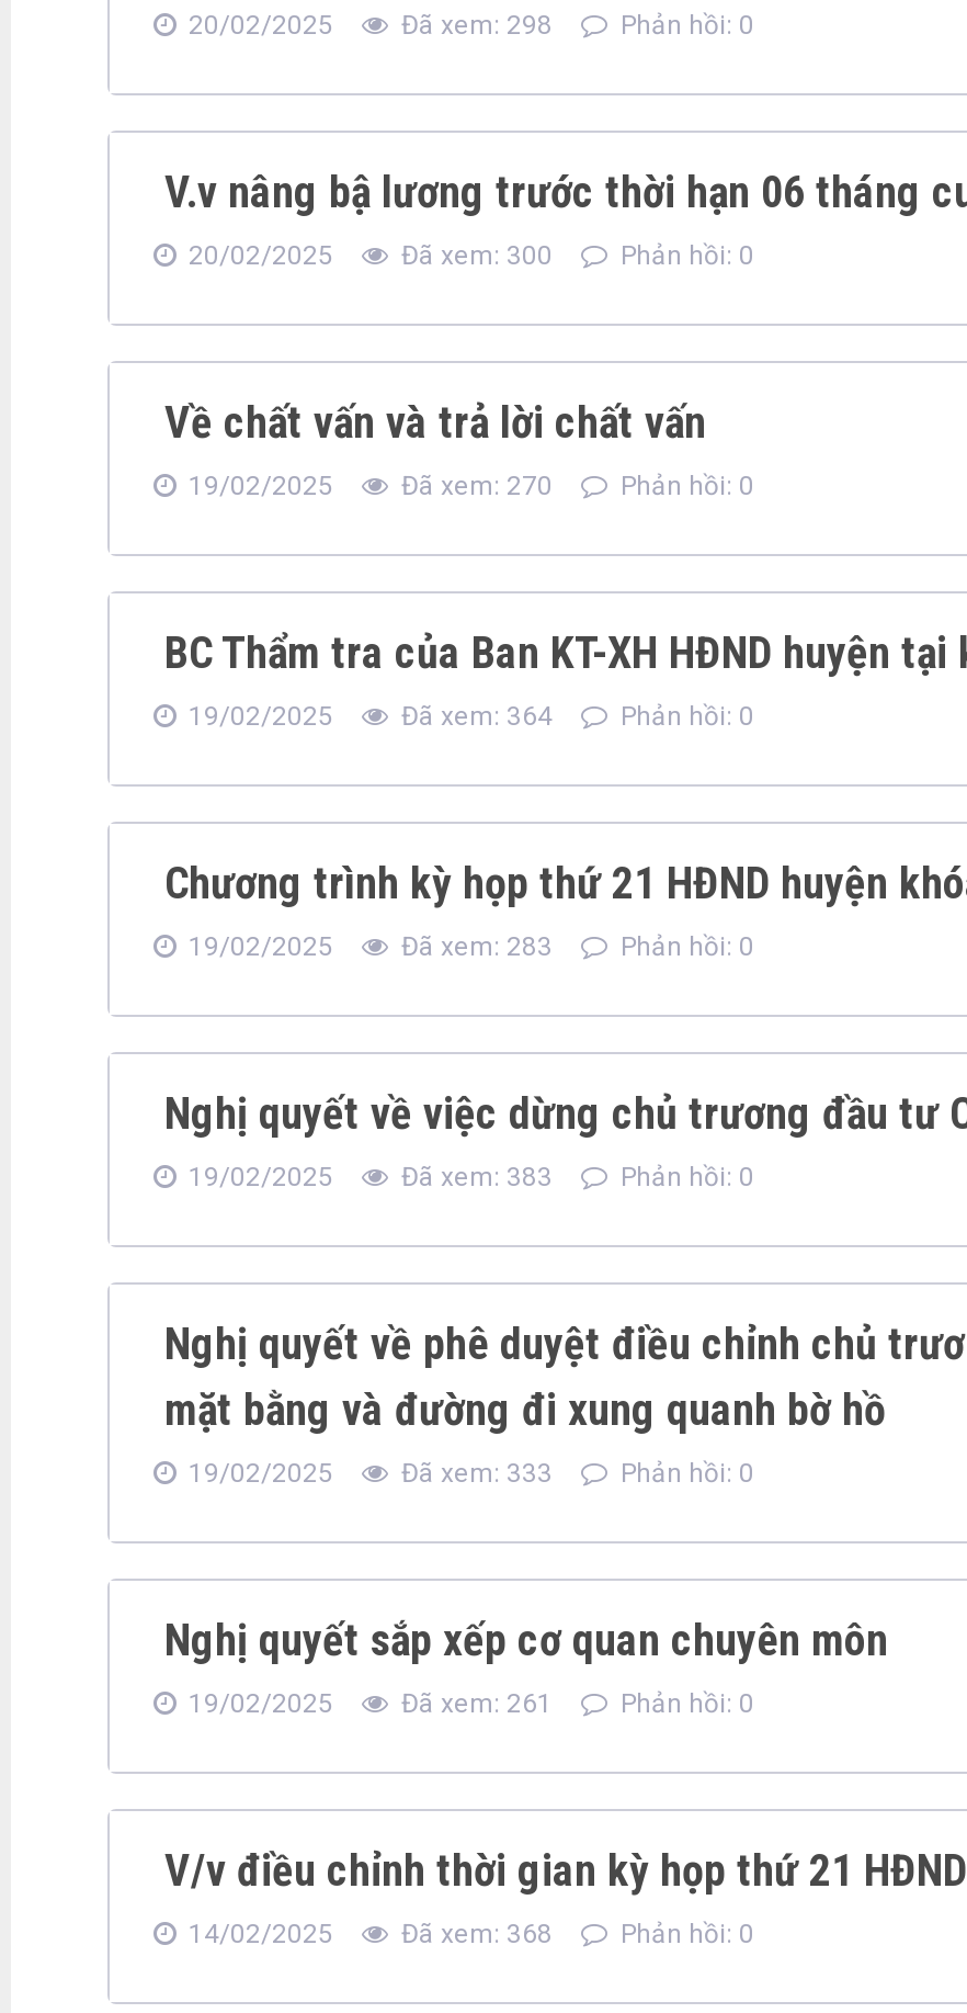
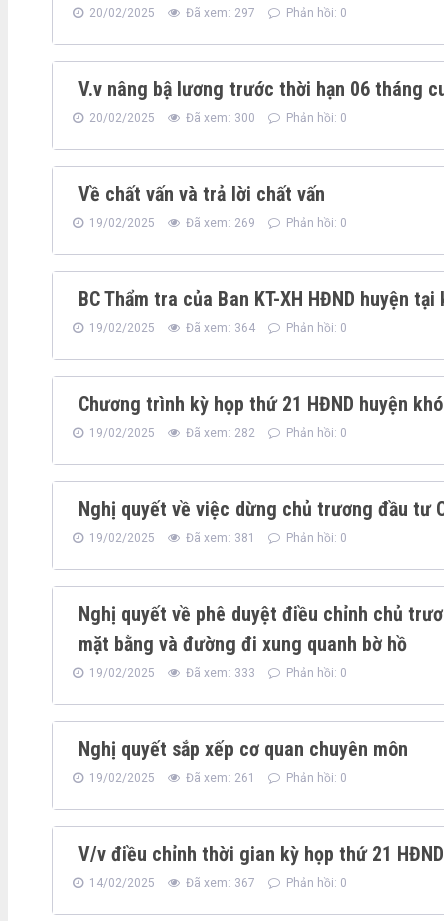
- 20/02/2025 Đã xem: 298 Phản hồi: 0
+ 20/02/2025 Đã xem: 297 Phản hồi: 0

- 19/02/2025 Đã xem: 270 Phản hồi: 0
+ 19/02/2025 Đã xem: 269 Phản hồi: 0

- 19/02/2025 Đã xem: 283 Phản hồi: 0
+ 19/02/2025 Đã xem: 282 Phản hồi: 0

- 19/02/2025 Đã xem: 383 Phản hồi: 0
+ 19/02/2025 Đã xem: 381 Phản hồi: 0

- 14/02/2025 Đã xem: 368 Phản hồi: 0
+ 14/02/2025 Đã xem: 367 Phản hồi: 0
